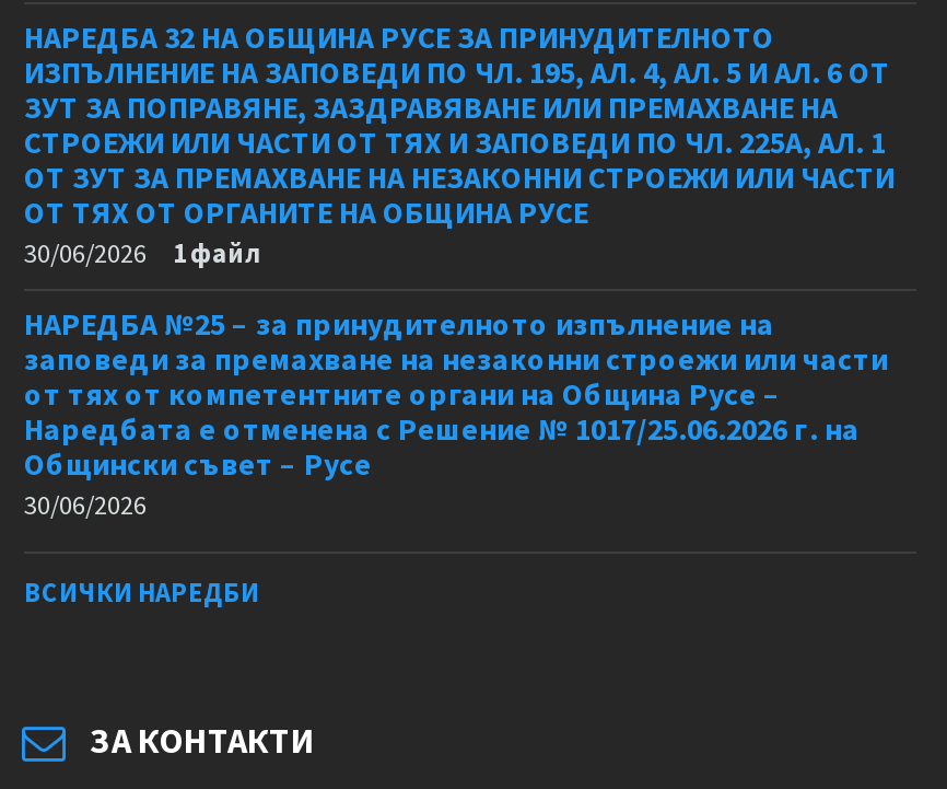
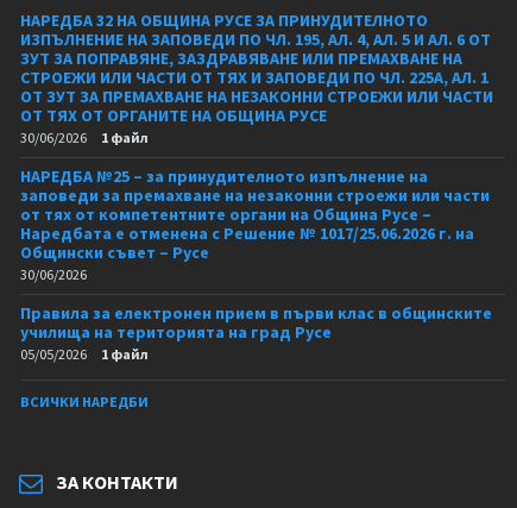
+ Правила за електронен прием в първи клас в общинските
+ училища на територията на град Русе
+ 05/05/2026
+ 1 файл
